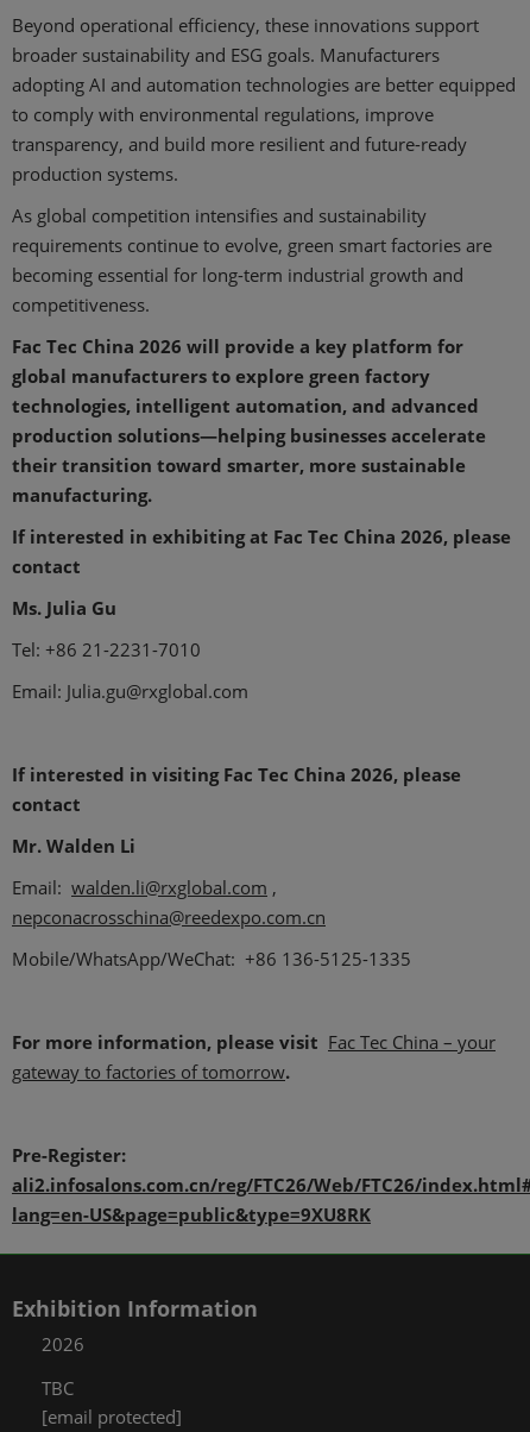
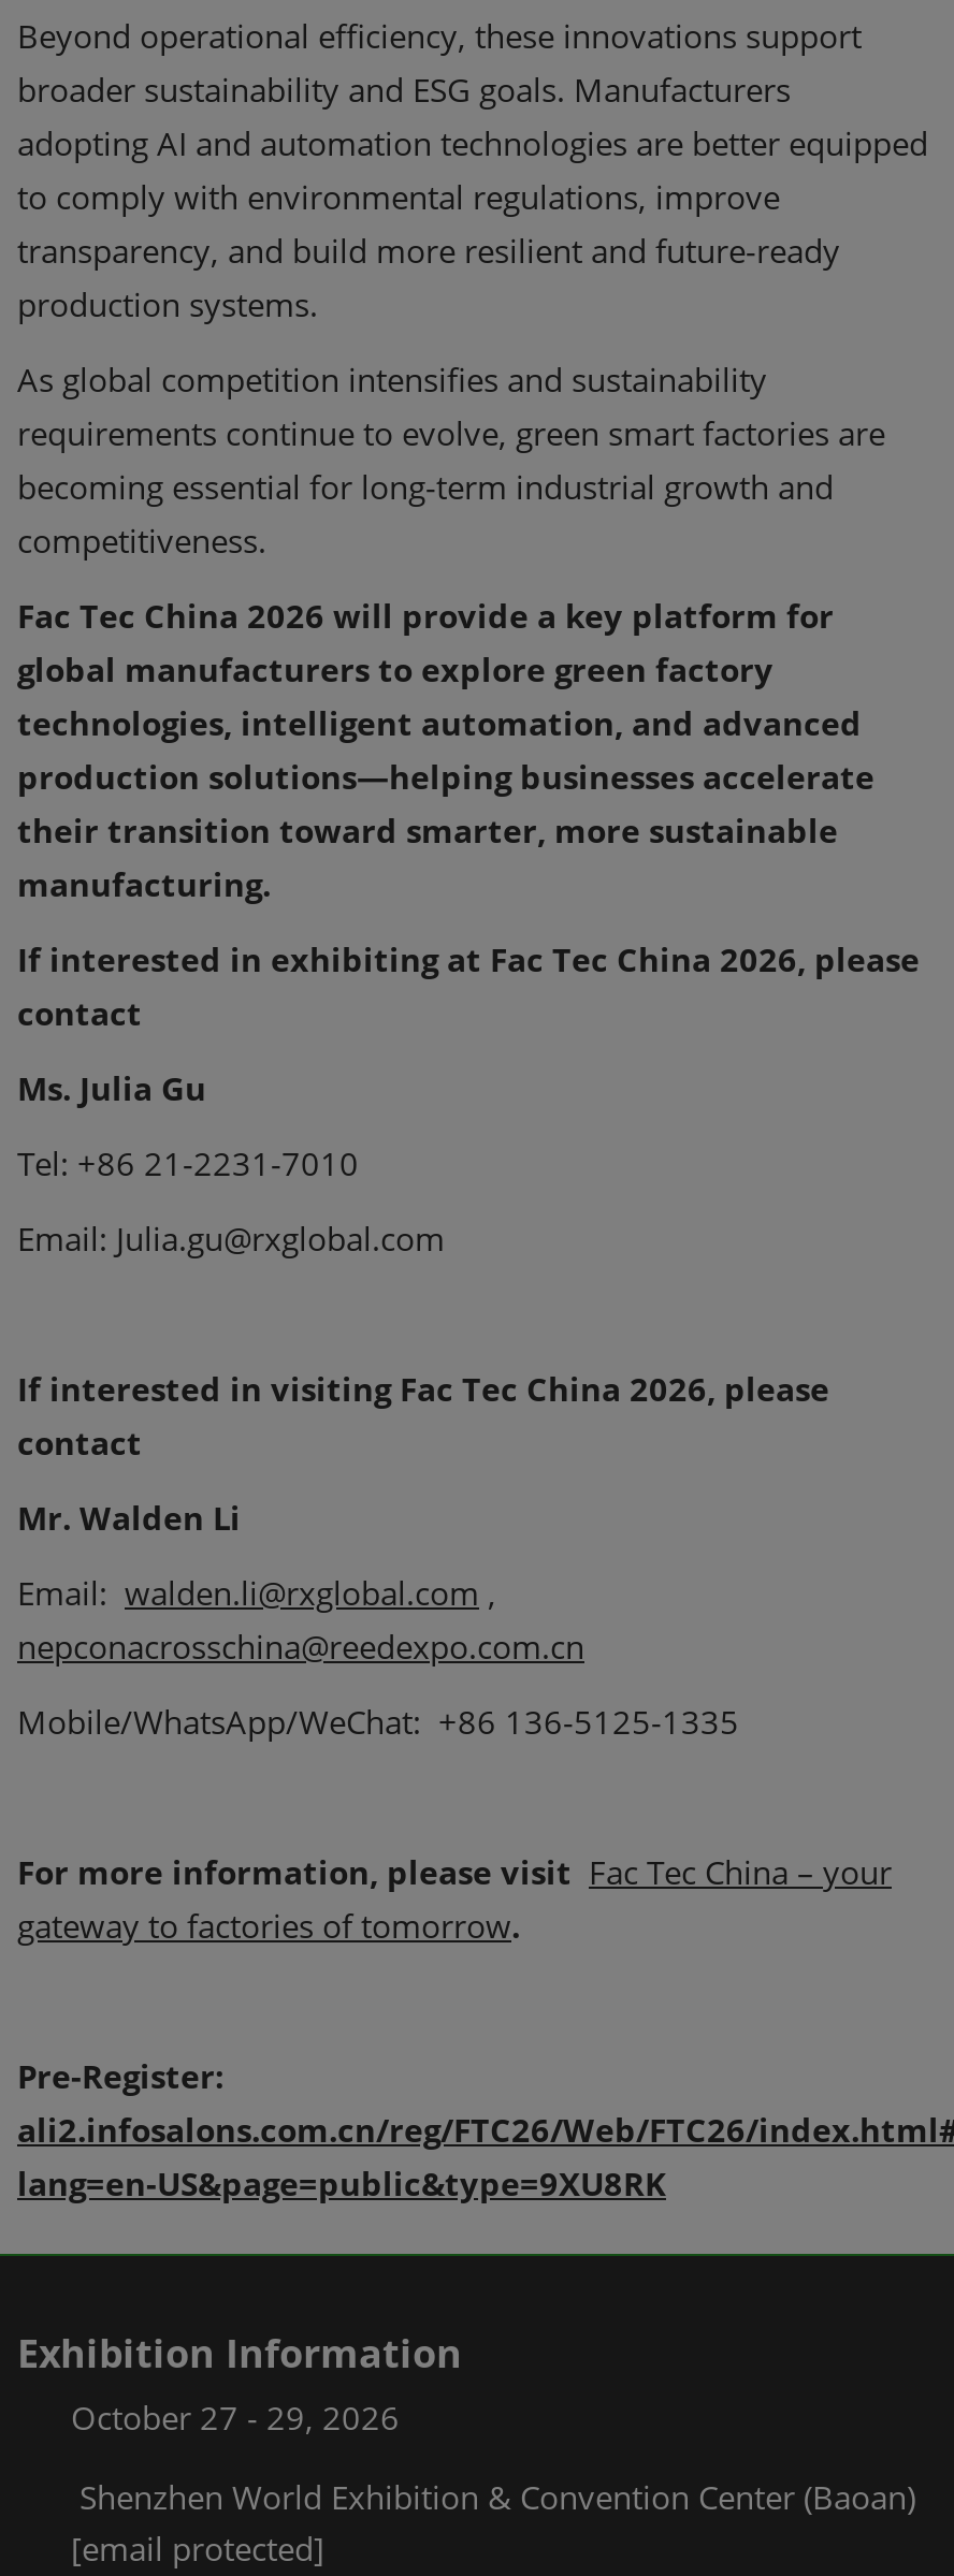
- 2026
+ October 27 - 29, 2026

- TBC
+ Shenzhen World Exhibition & Convention Center (Baoan)
